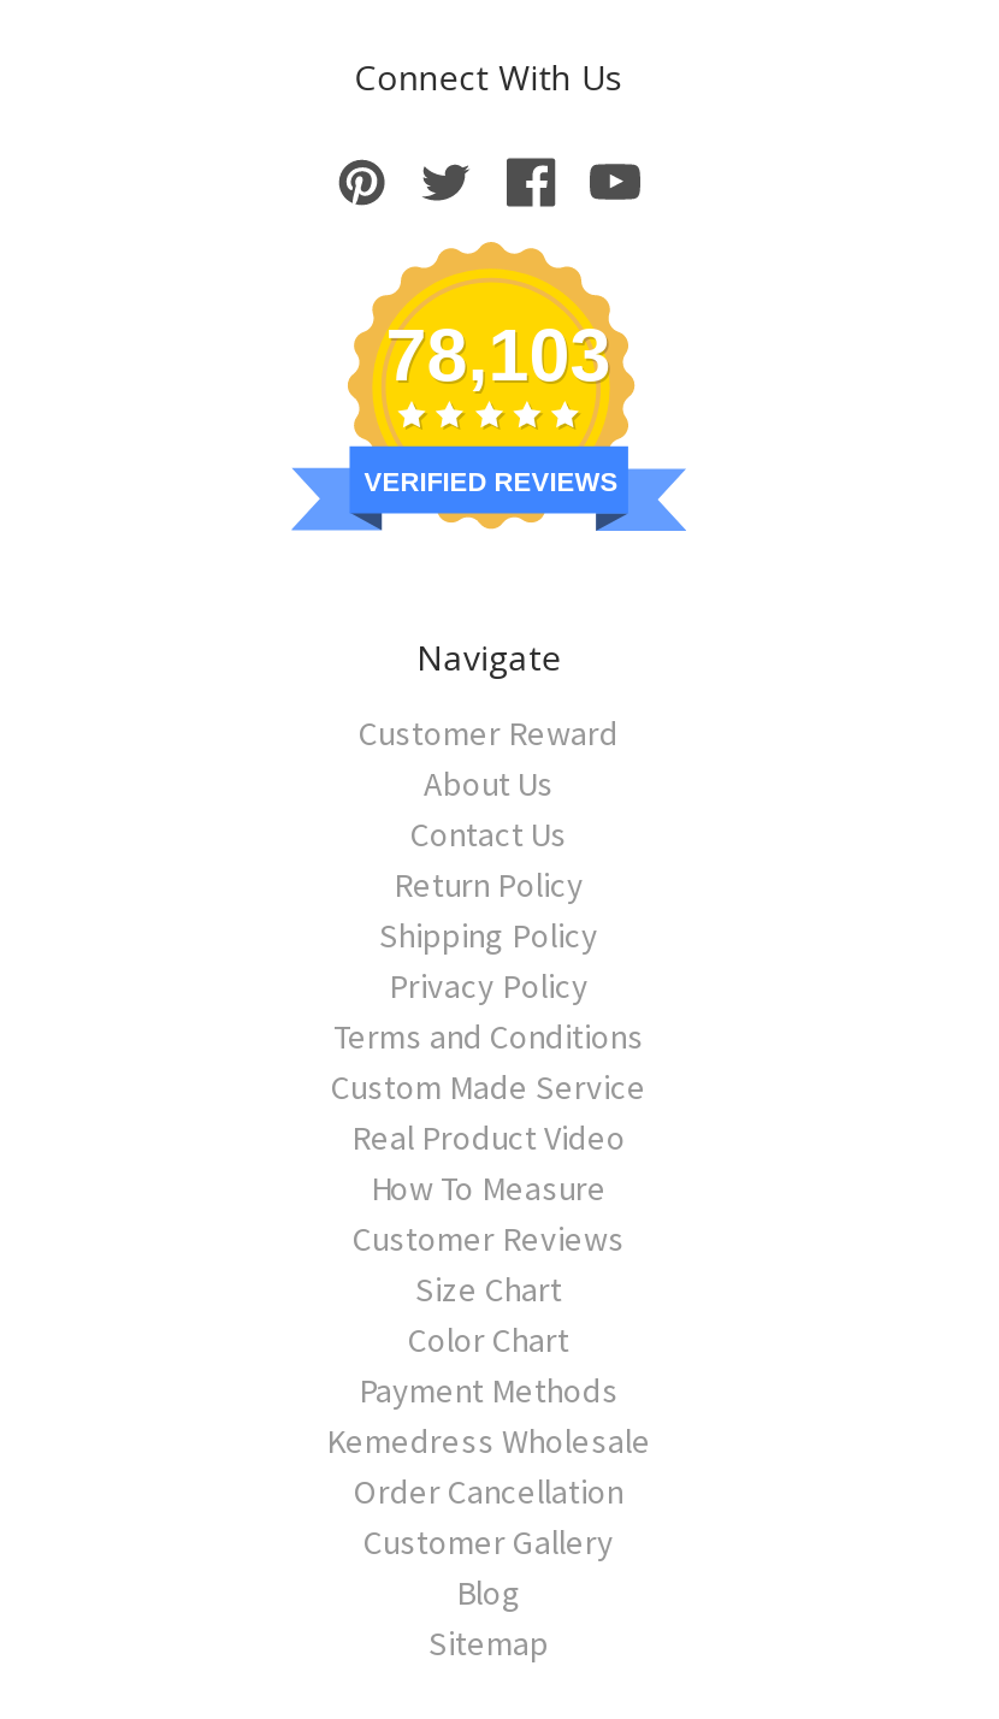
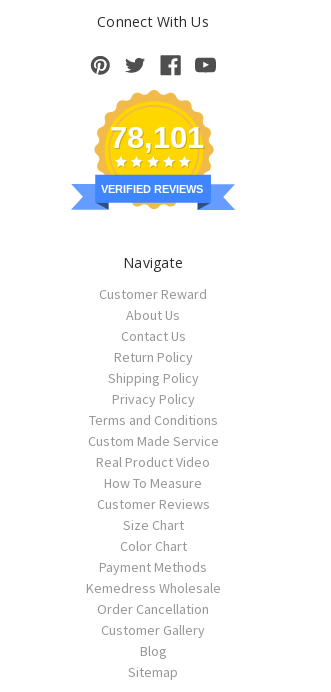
- 78,103
+ 78,101
